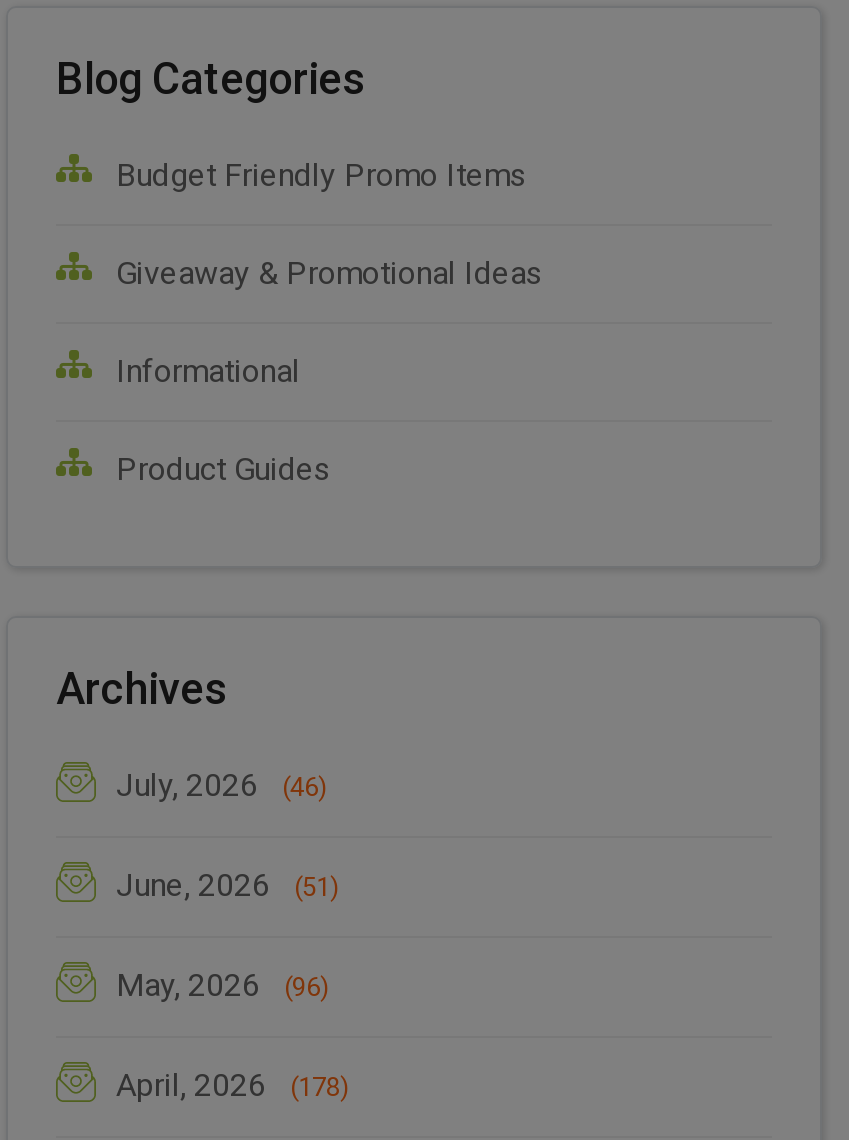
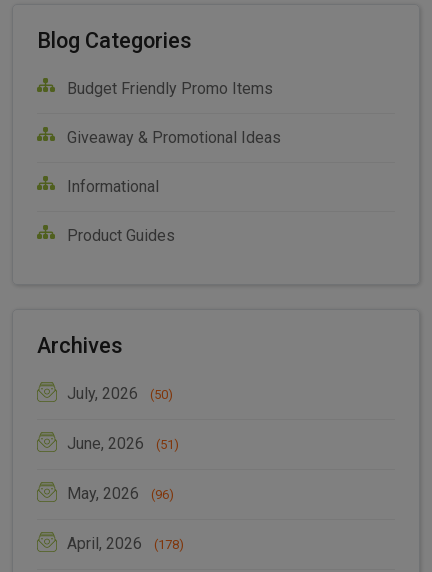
- July, 2026 (46)
+ July, 2026 (50)
